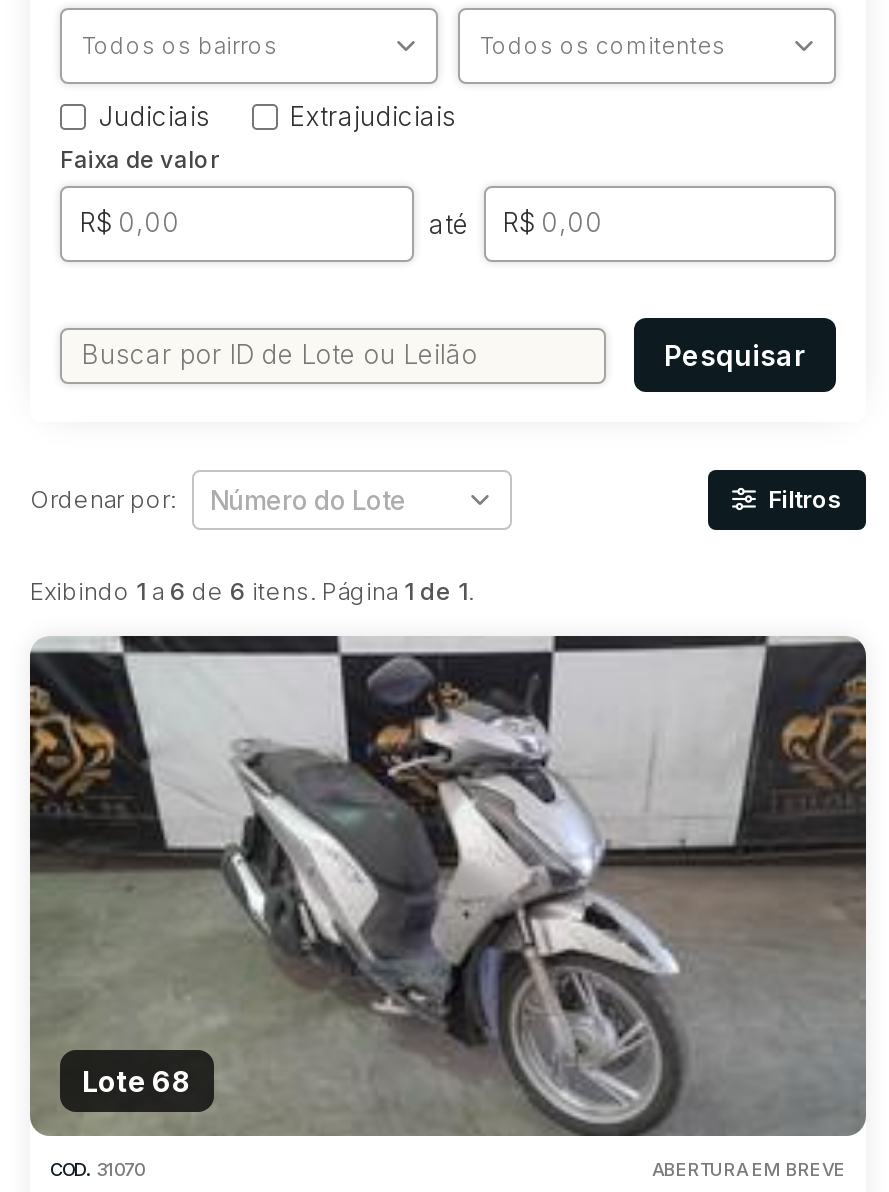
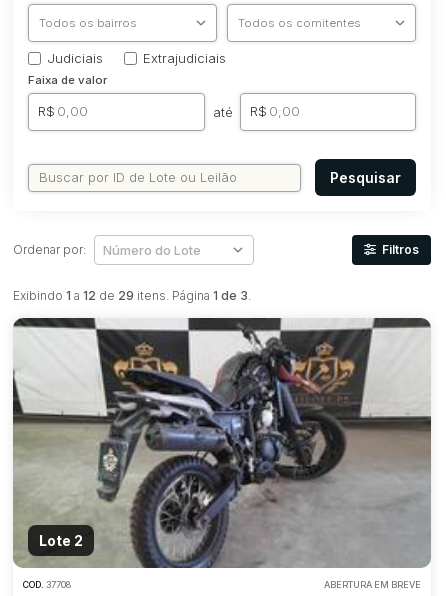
- Exibindo 1 a 6 de 6 itens. Página 1 de 1.
+ Exibindo 1 a 12 de 29 itens. Página 1 de 3.

- [image]
- Lote 68
+ [image]
+ Lote 2

- COD. 31070
+ COD. 37708
